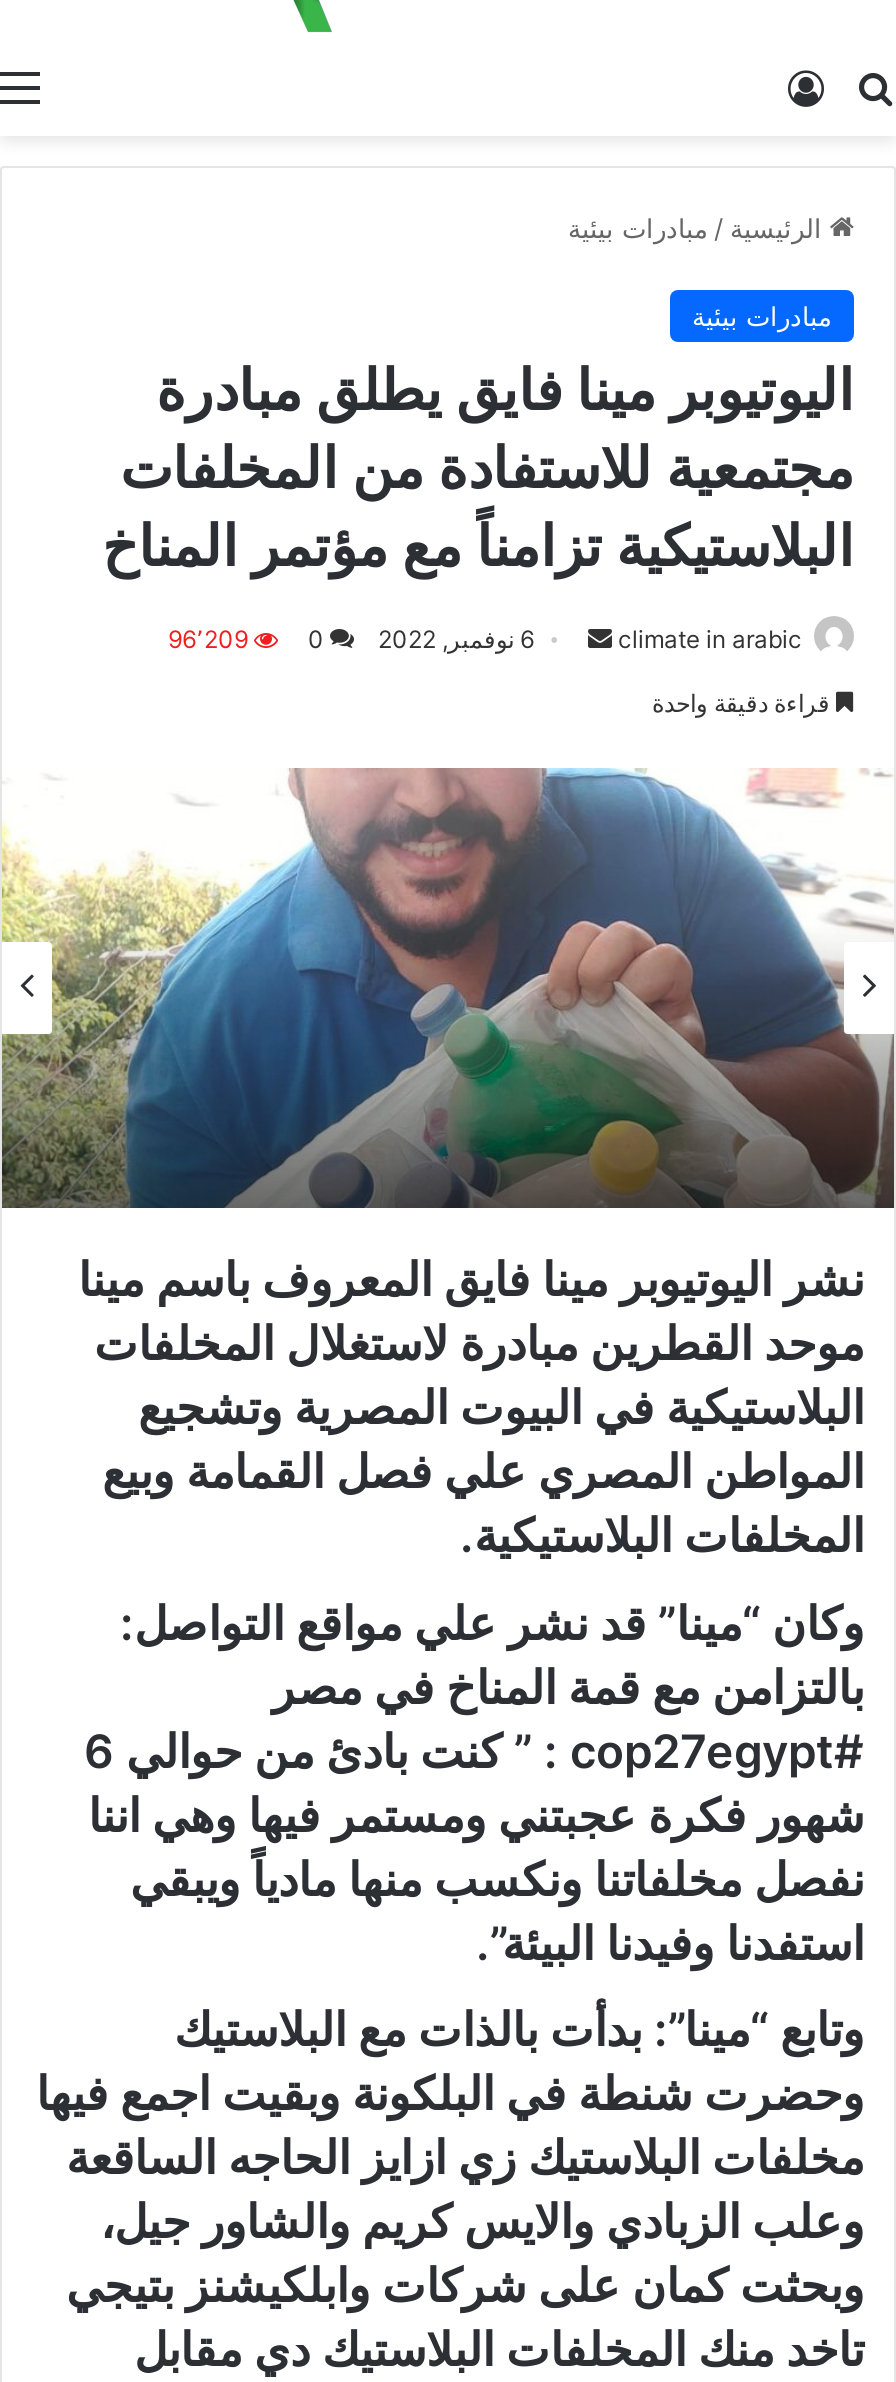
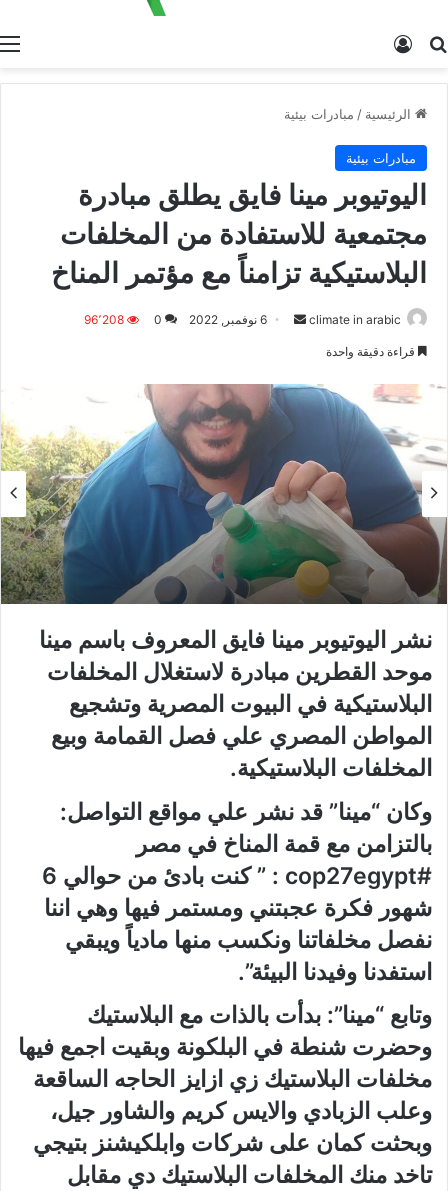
- 96٬209 0
+ 96٬208 0
